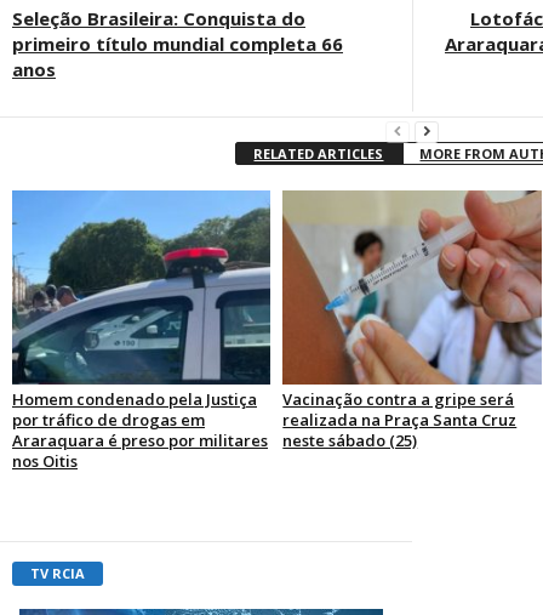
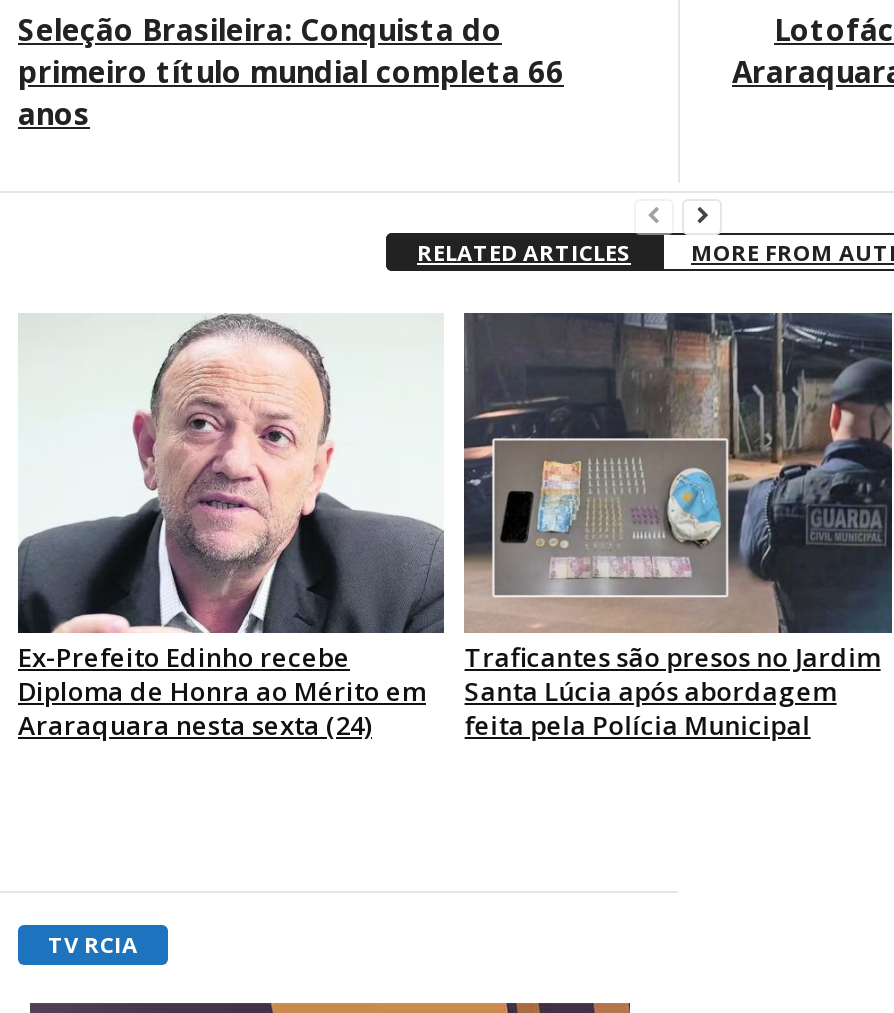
- [image]
- Homem condenado pela Justiça
- por tráfico de drogas em
- Araraquara é preso por militares
- nos Oitis
+ [image]
+ Ex-Prefeito Edinho recebe
+ Diploma de Honra ao Mérito em
+ Araraquara nesta sexta (24)

- [image]
- Vacinação contra a gripe será
- realizada na Praça Santa Cruz
- neste sábado (25)
+ [image]
+ Traficantes são presos no Jardim
+ Santa Lúcia após abordagem
+ feita pela Polícia Municipal
